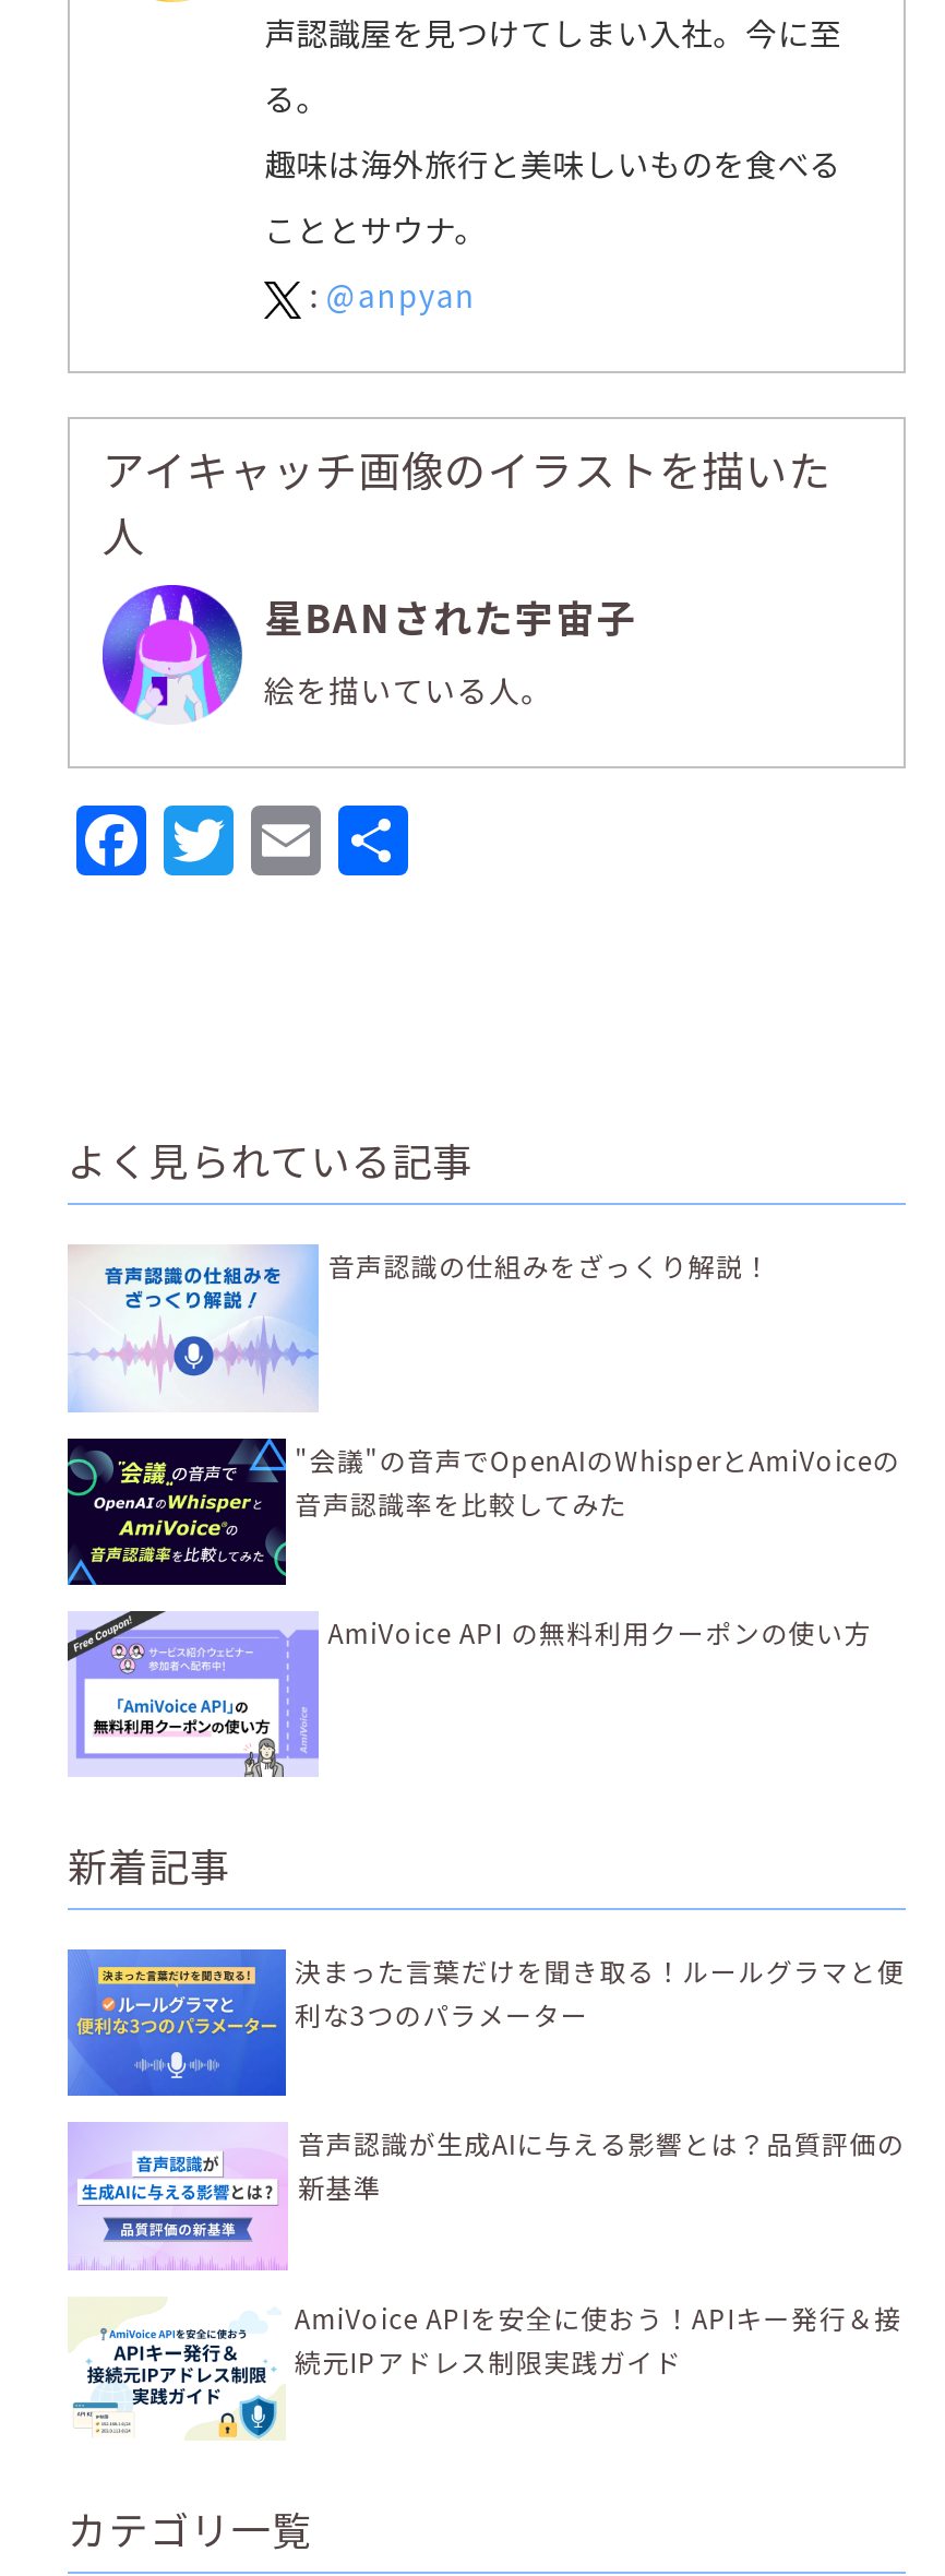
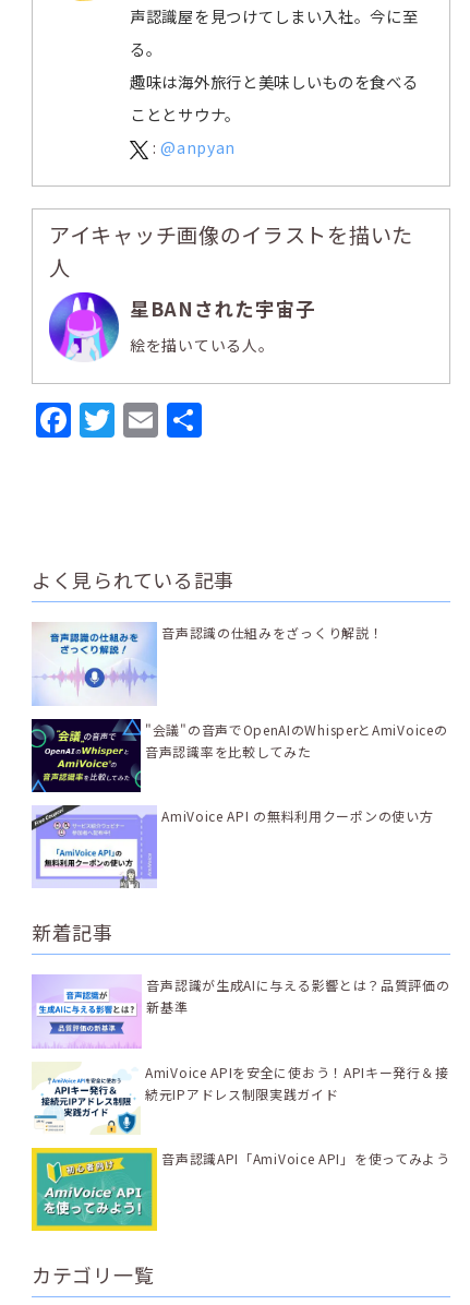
- [image]
- 決まった言葉だけを聞き取る！ルールグラマと便
- 利な3つのパラメーター

moved up: [image] | 音声認識が生成AIに与える影響とは？品質評価の | 新基準 | AmiVoice APIを安全に使おう！APIキー発行＆接 | 続元IPアドレス制限実践ガイド

+ [image]
+ 音声認識API「AmiVoice API」を使ってみよう
